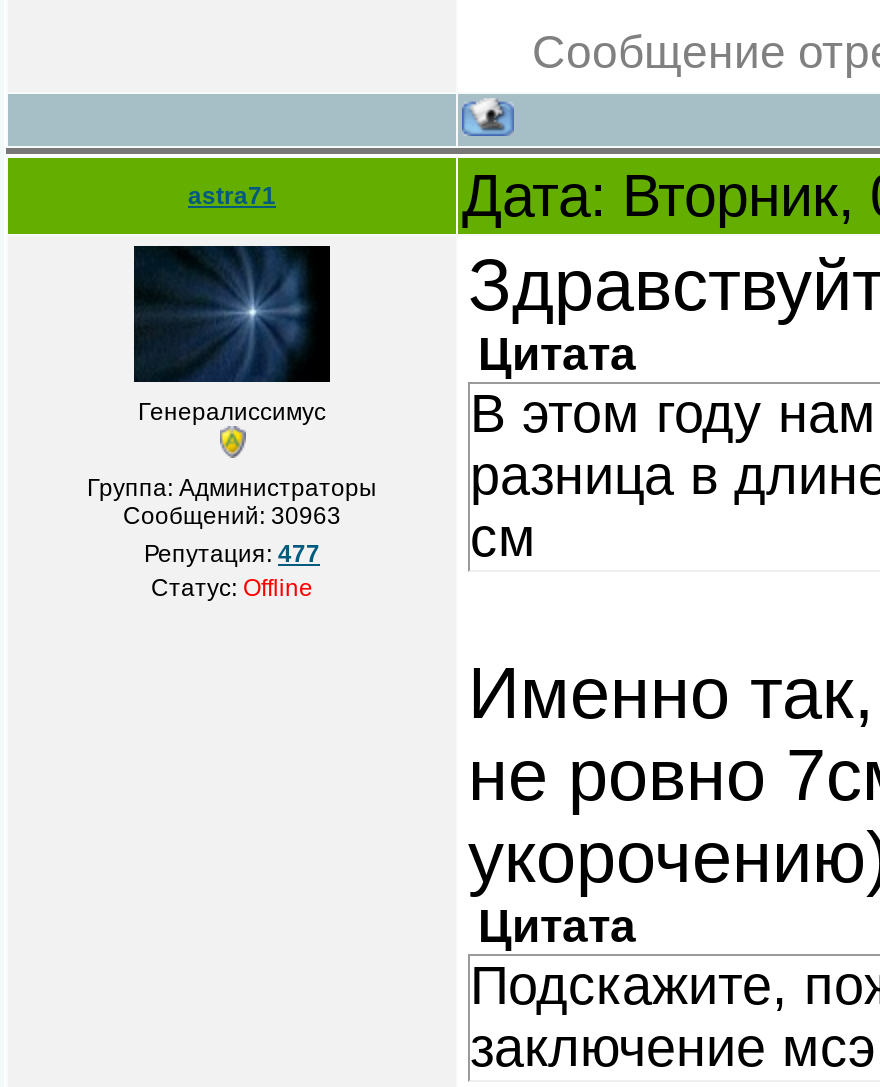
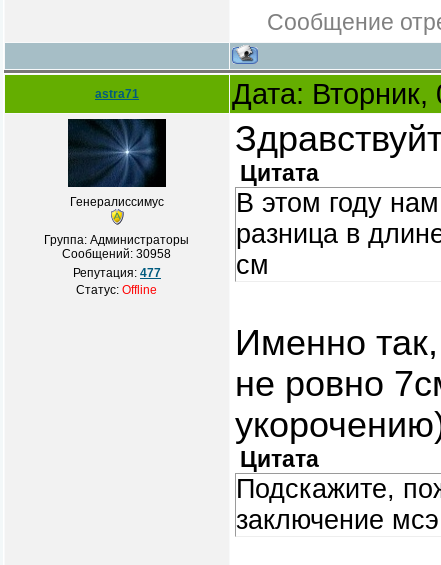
- Сообщений: 30963
+ Сообщений: 30958
